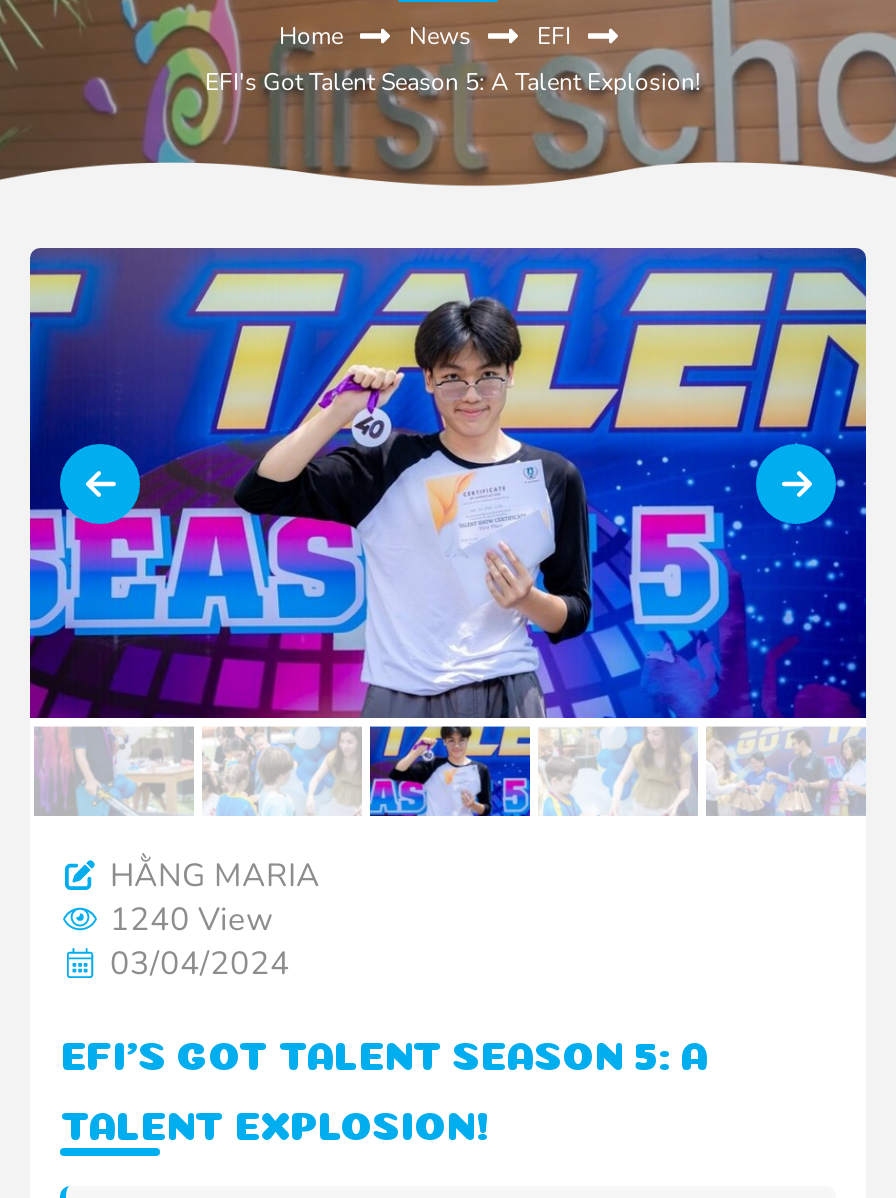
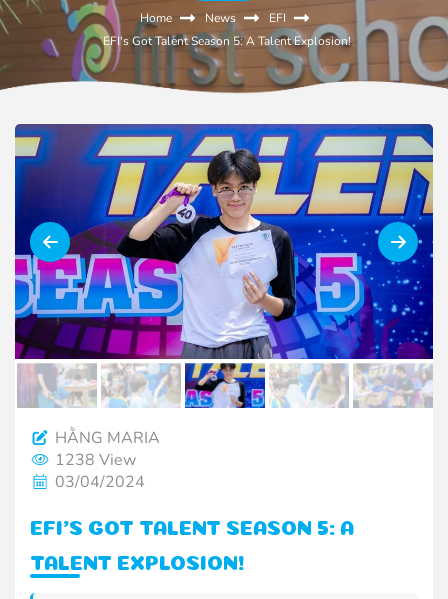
- 1240 View
+ 1238 View
